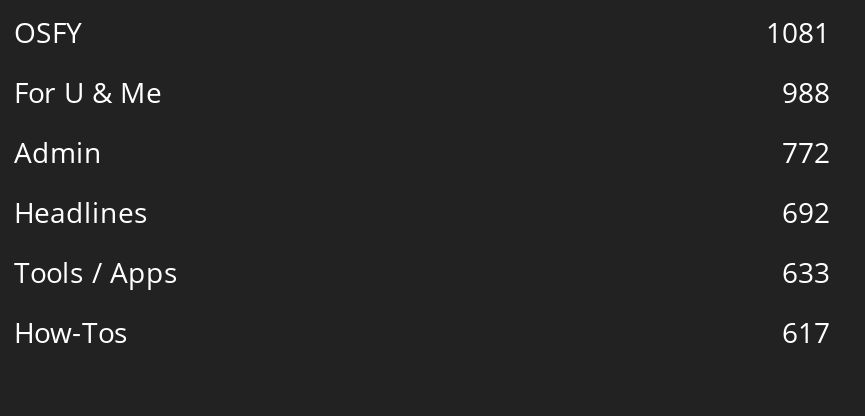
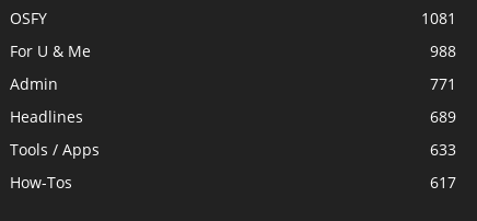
- 772
+ 771

- 692
+ 689
